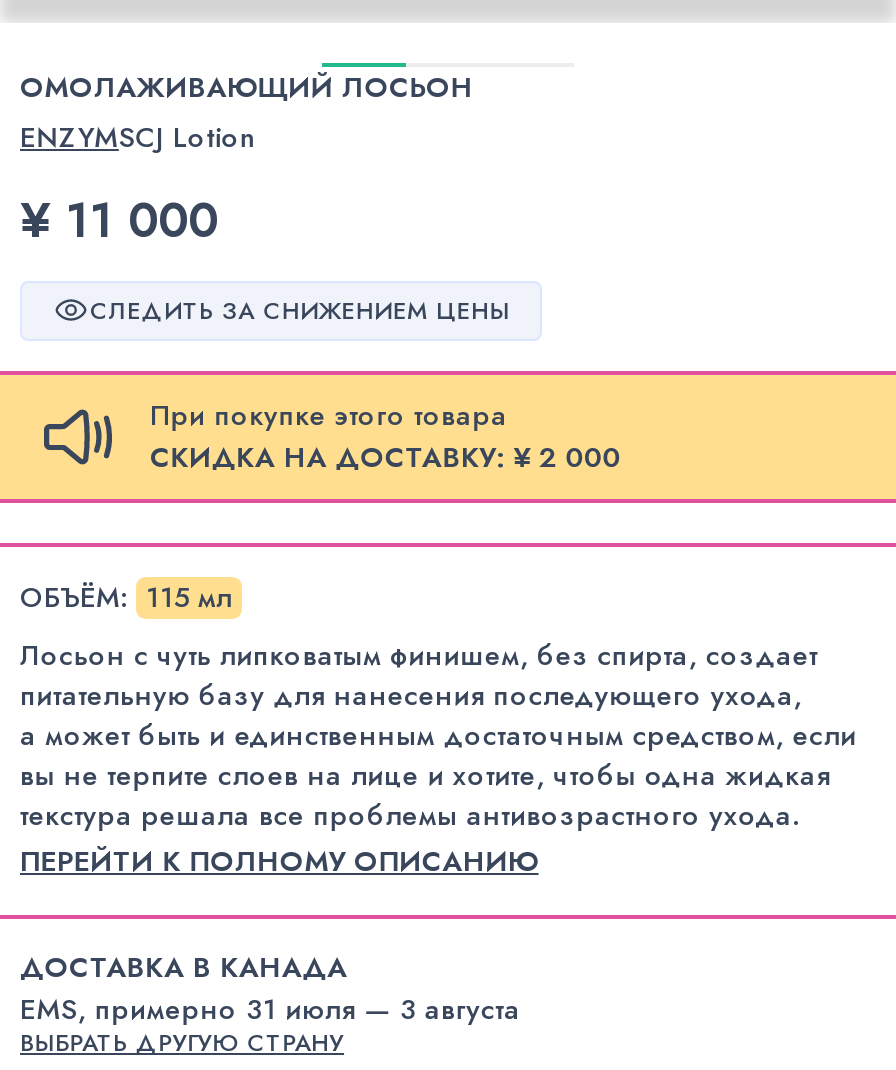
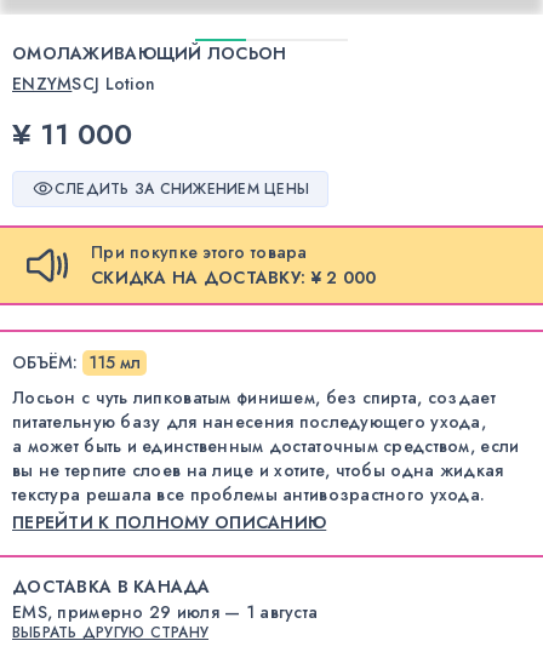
- EMS, примерно 31 июля — 3 августа
+ EMS, примерно 29 июля — 1 августа
